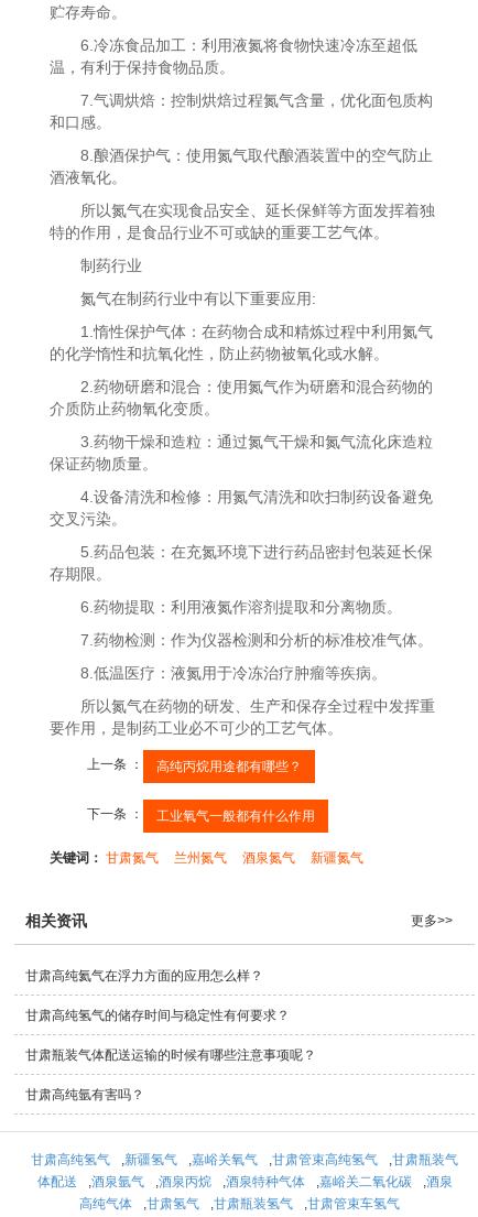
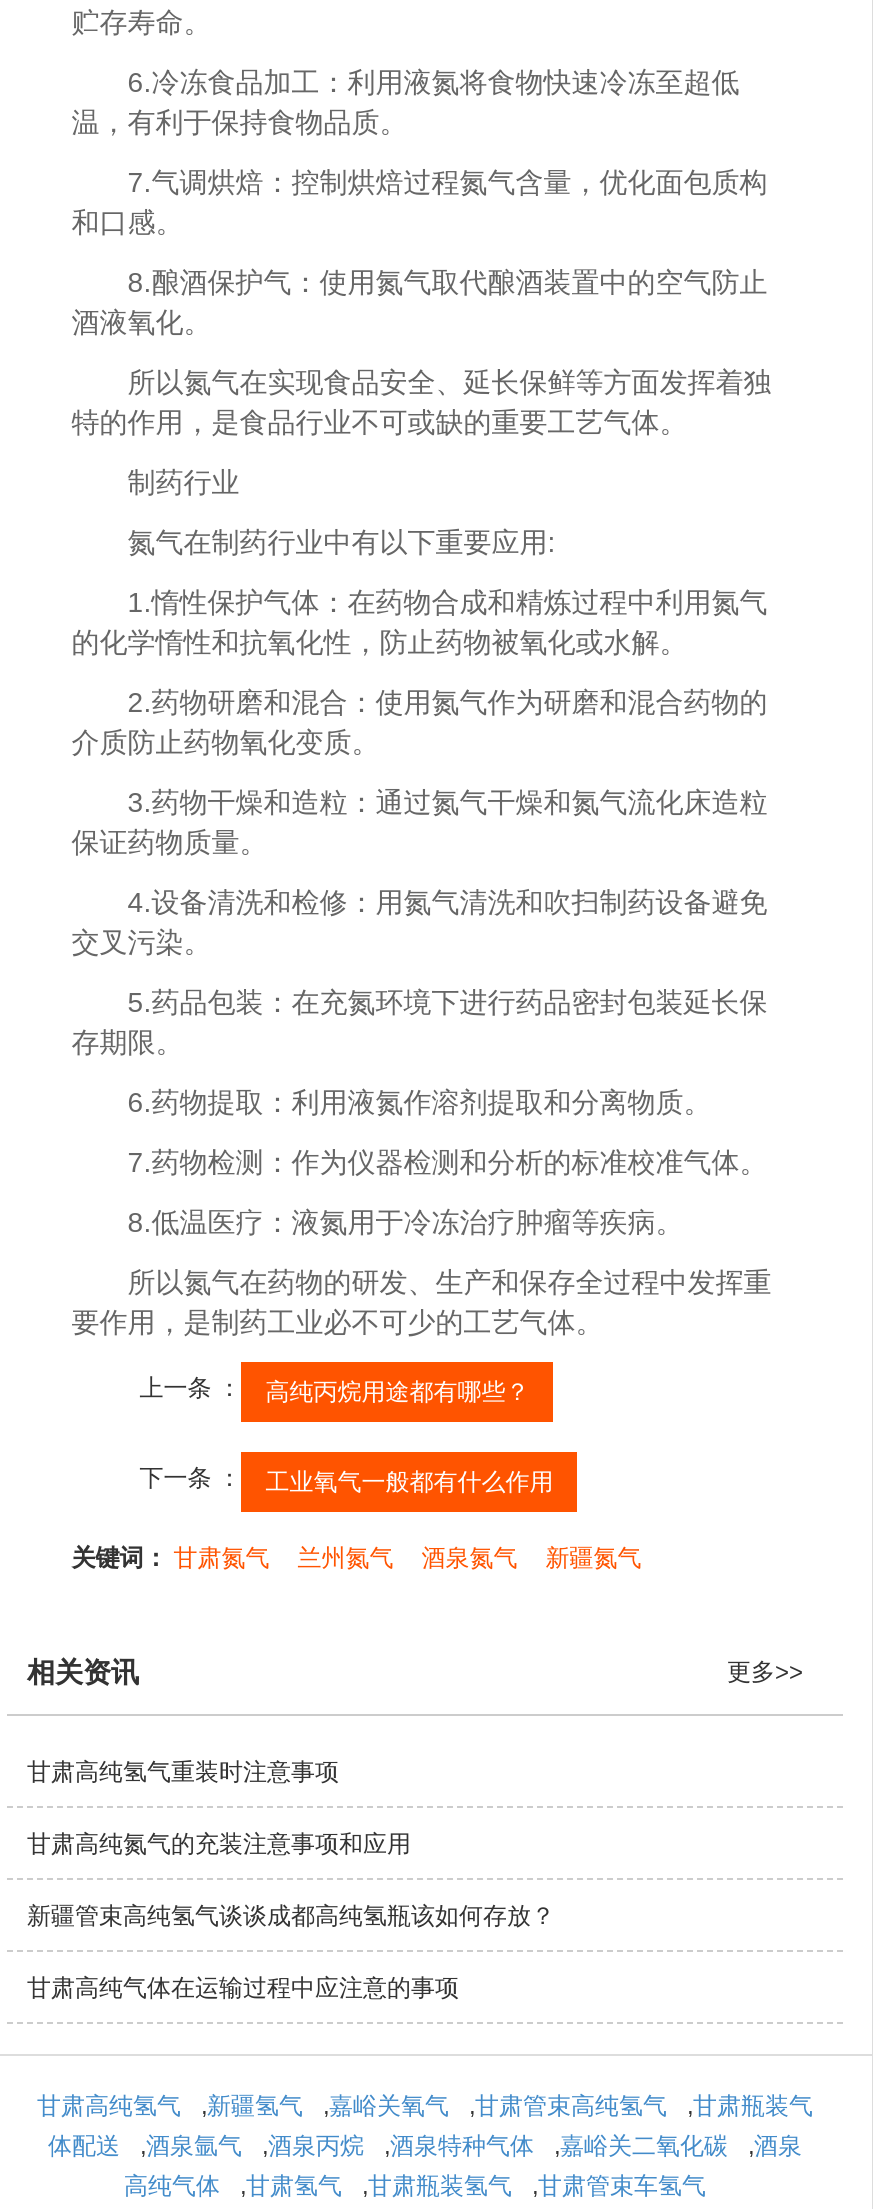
- 甘肃高纯氦气在浮力方面的应用怎么样？
+ 甘肃高纯氢气重装时注意事项

- 甘肃高纯氢气的储存时间与稳定性有何要求？
+ 甘肃高纯氮气的充装注意事项和应用

- 甘肃瓶装气体配送运输的时候有哪些注意事项呢？
+ 新疆管束高纯氢气谈谈成都高纯氢瓶该如何存放？

- 甘肃高纯氩有害吗？
+ 甘肃高纯气体在运输过程中应注意的事项
